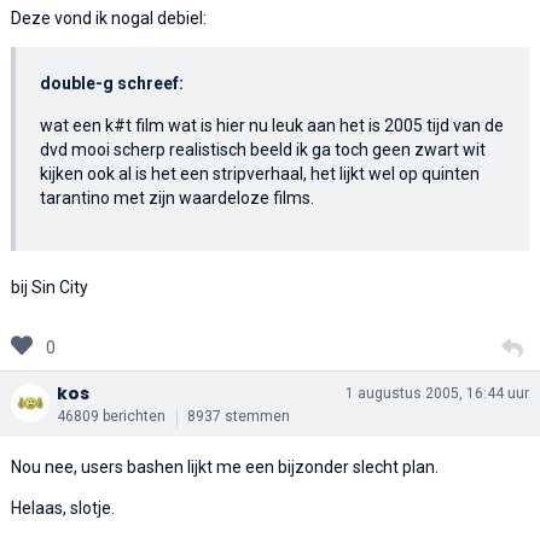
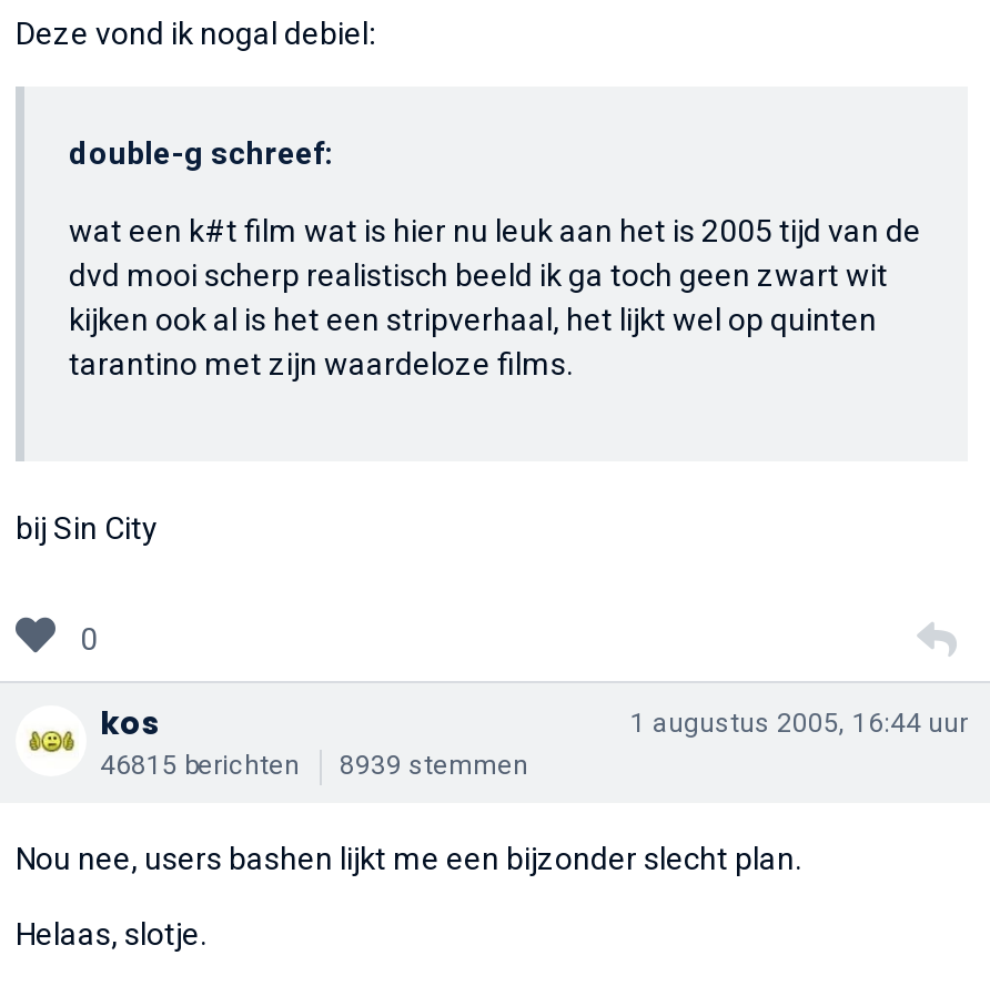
- 46809 berichten
+ 46815 berichten

- 8937 stemmen
+ 8939 stemmen
